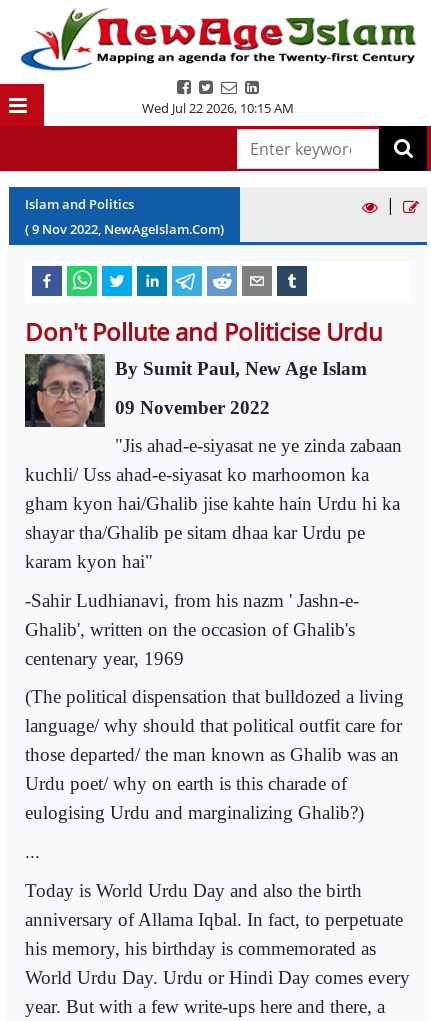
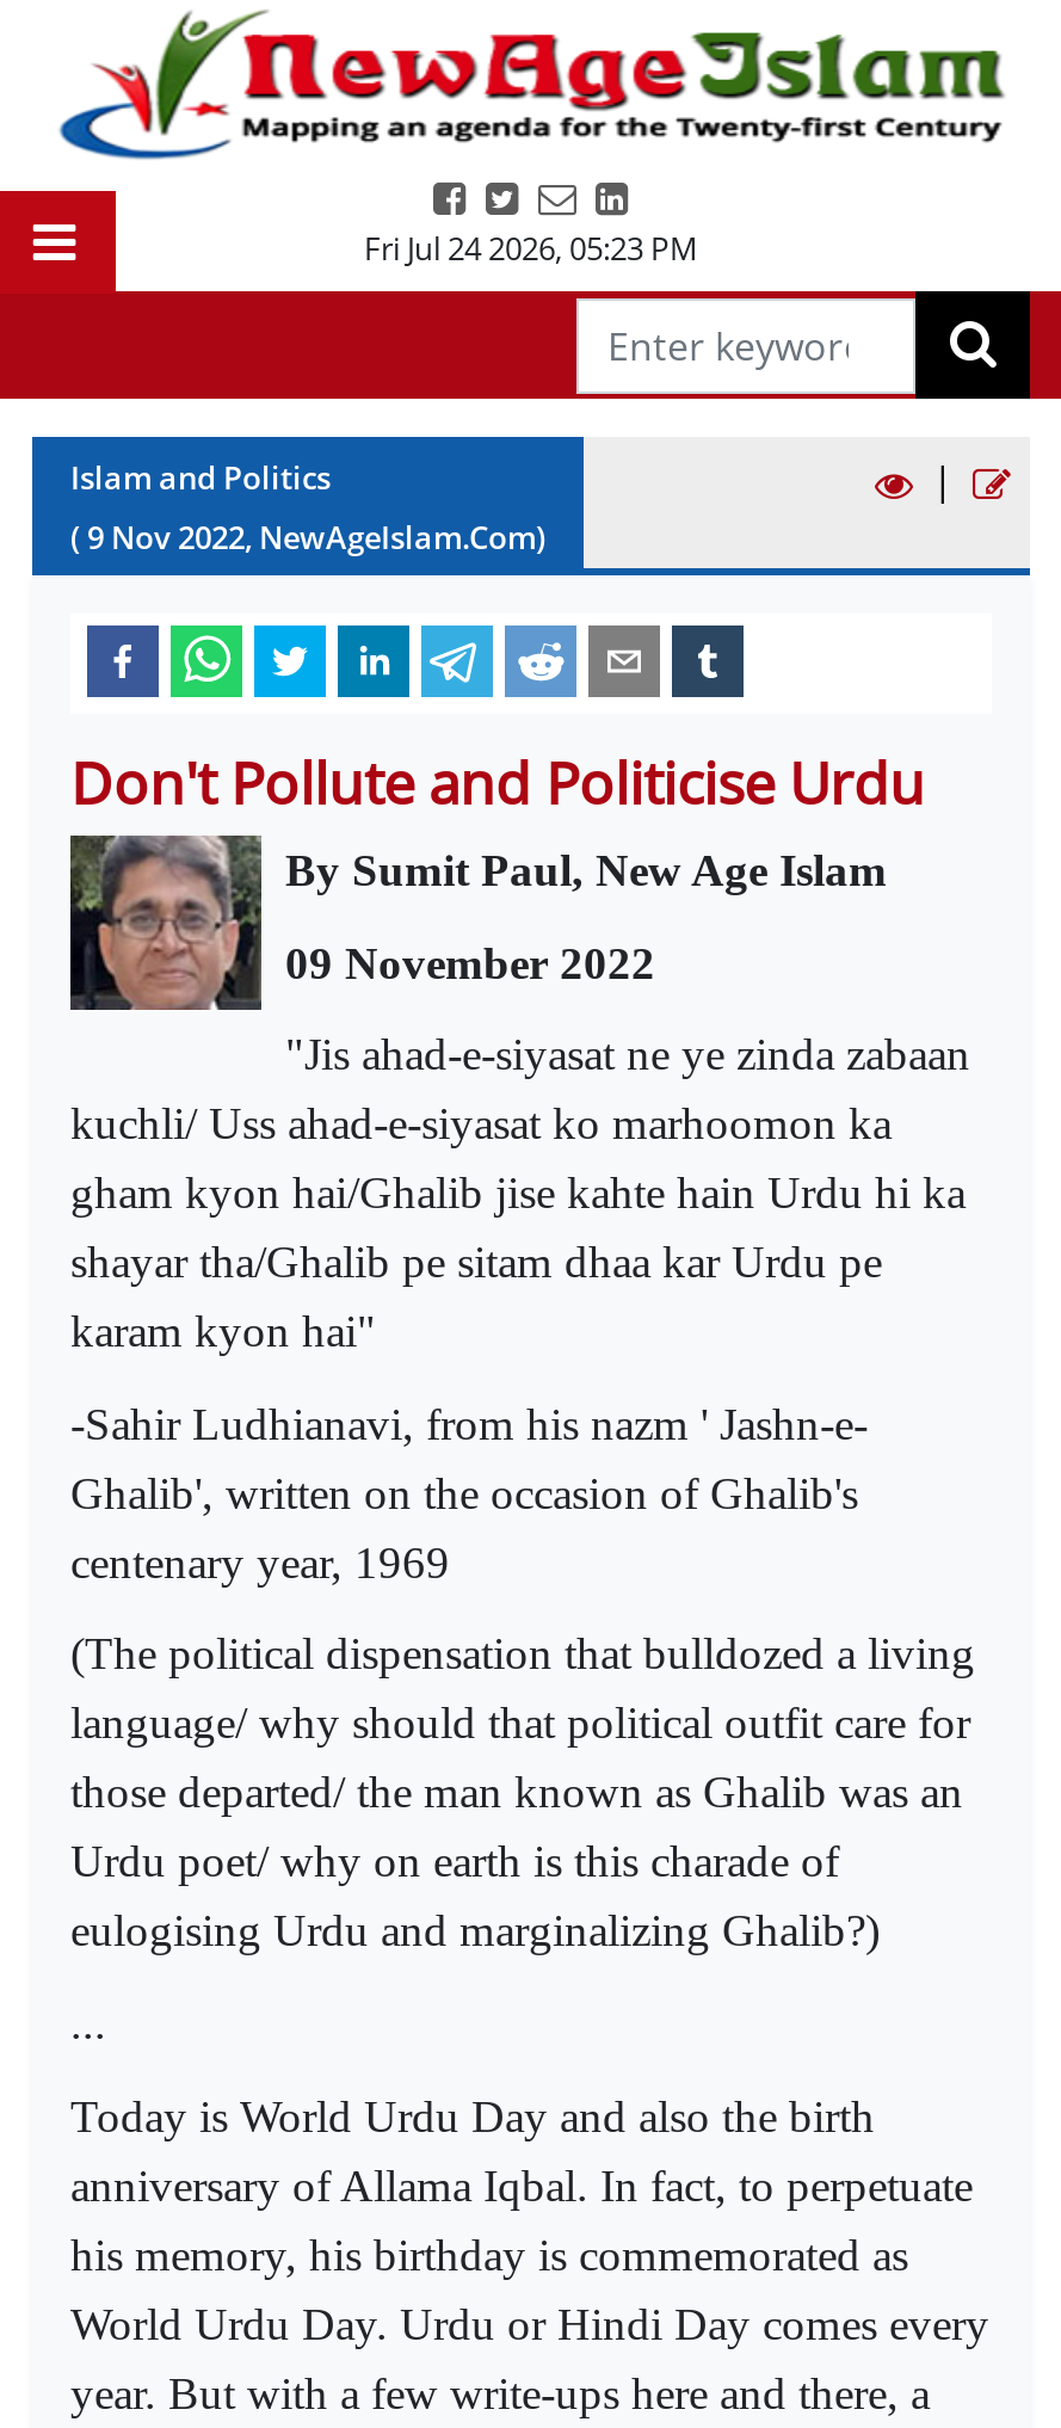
- Wed Jul 22 2026, 10:15 AM
+ Fri Jul 24 2026, 05:23 PM
